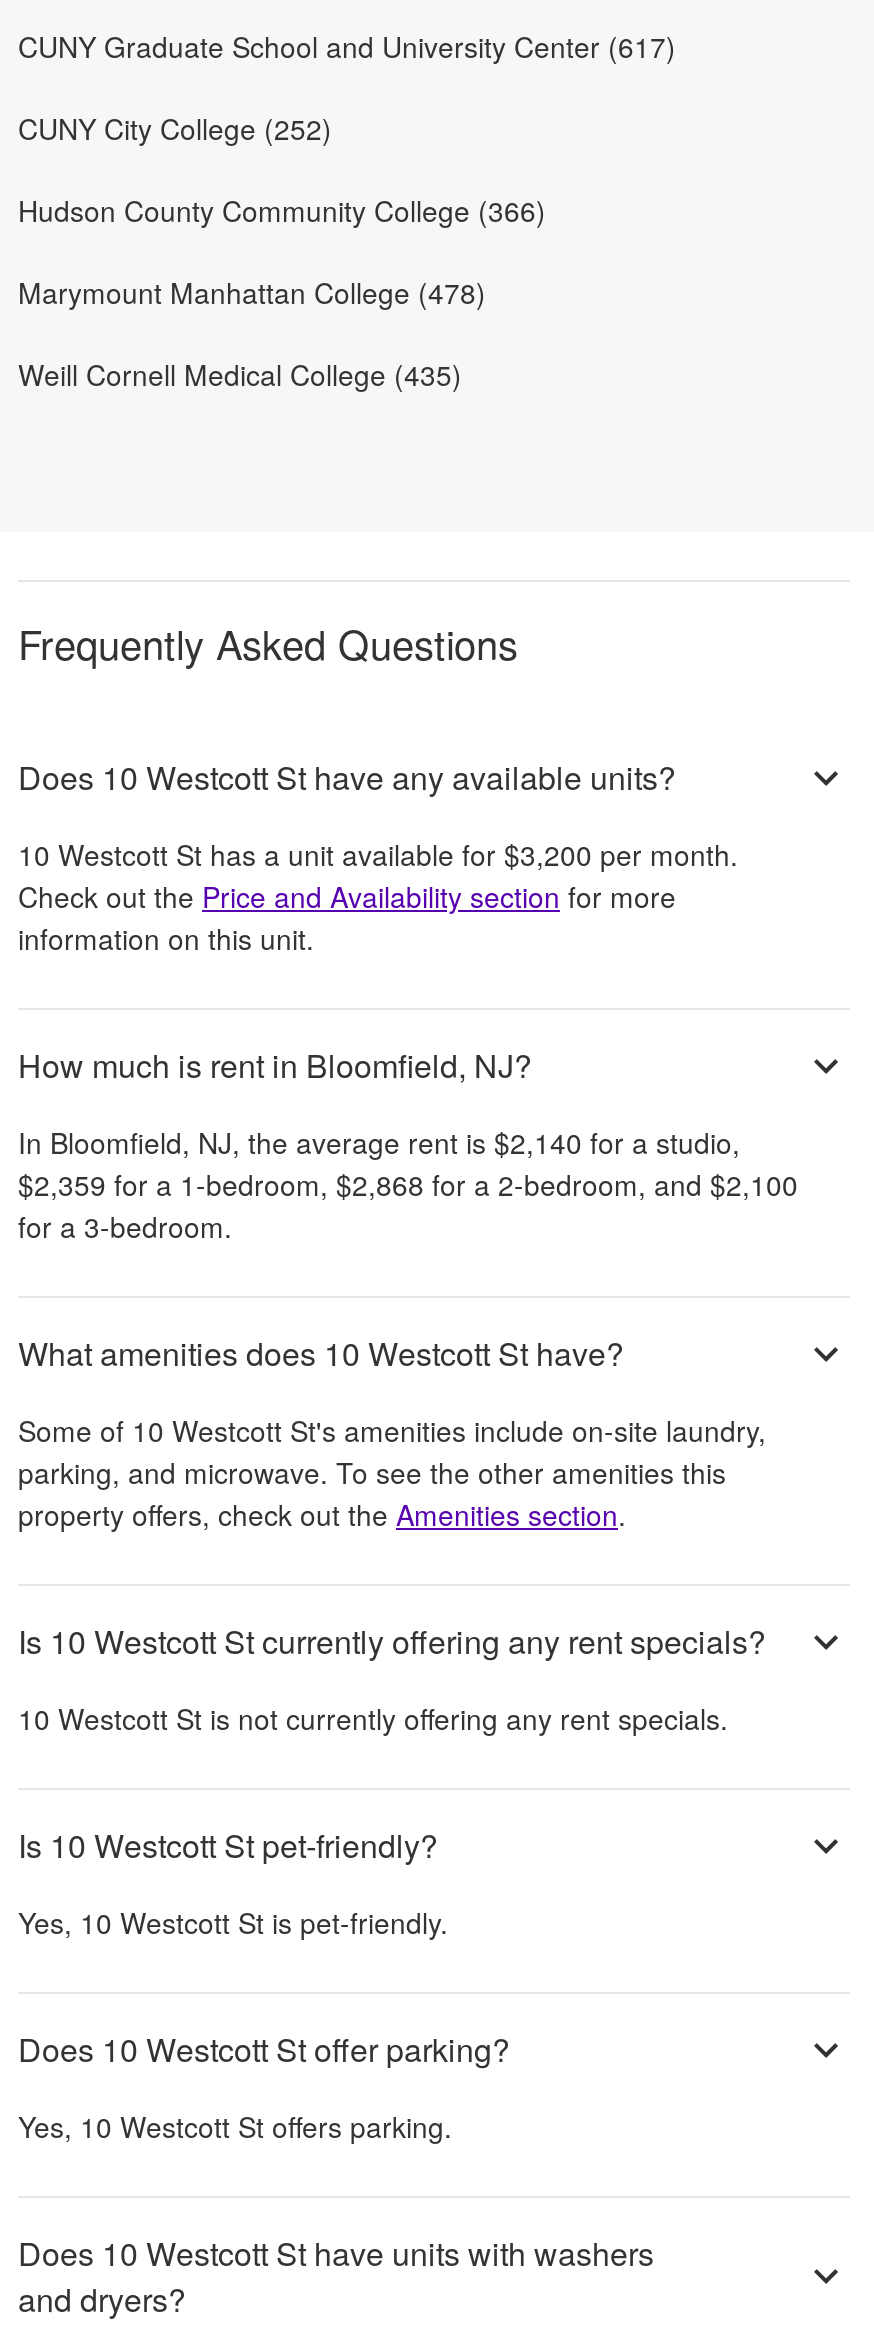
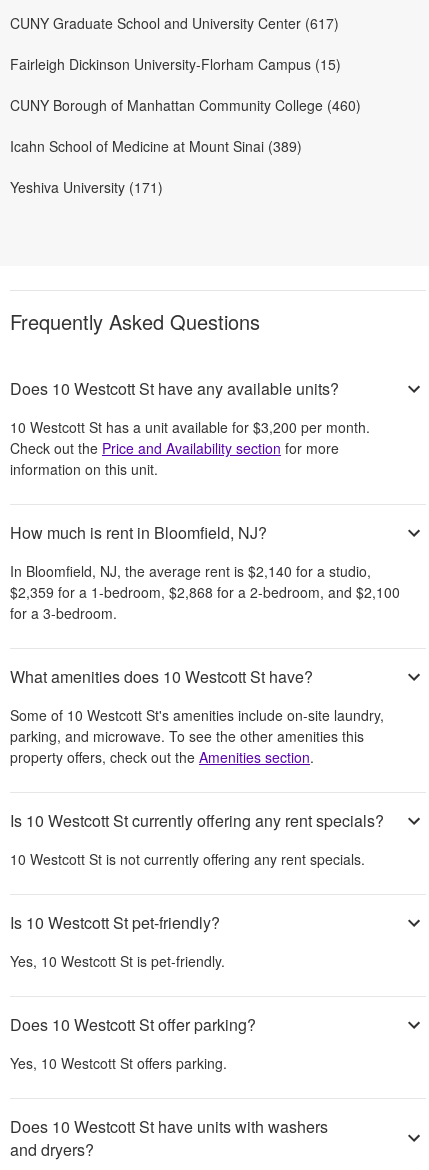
- CUNY City College (252)
+ Fairleigh Dickinson University-Florham Campus (15)

- Hudson County Community College (366)
+ CUNY Borough of Manhattan Community College (460)

- Marymount Manhattan College (478)
+ Icahn School of Medicine at Mount Sinai (389)

- Weill Cornell Medical College (435)
+ Yeshiva University (171)
